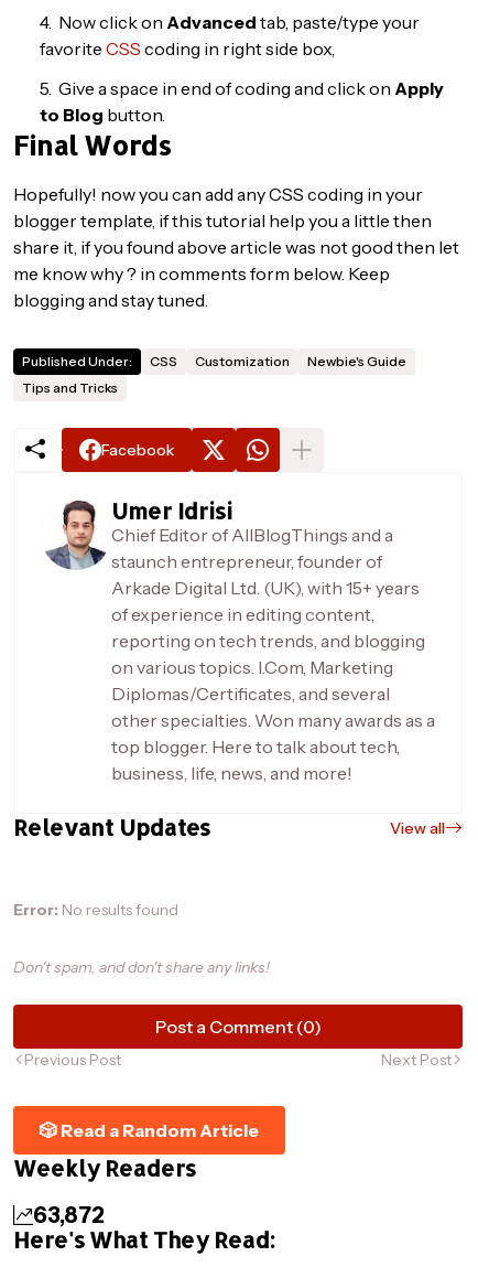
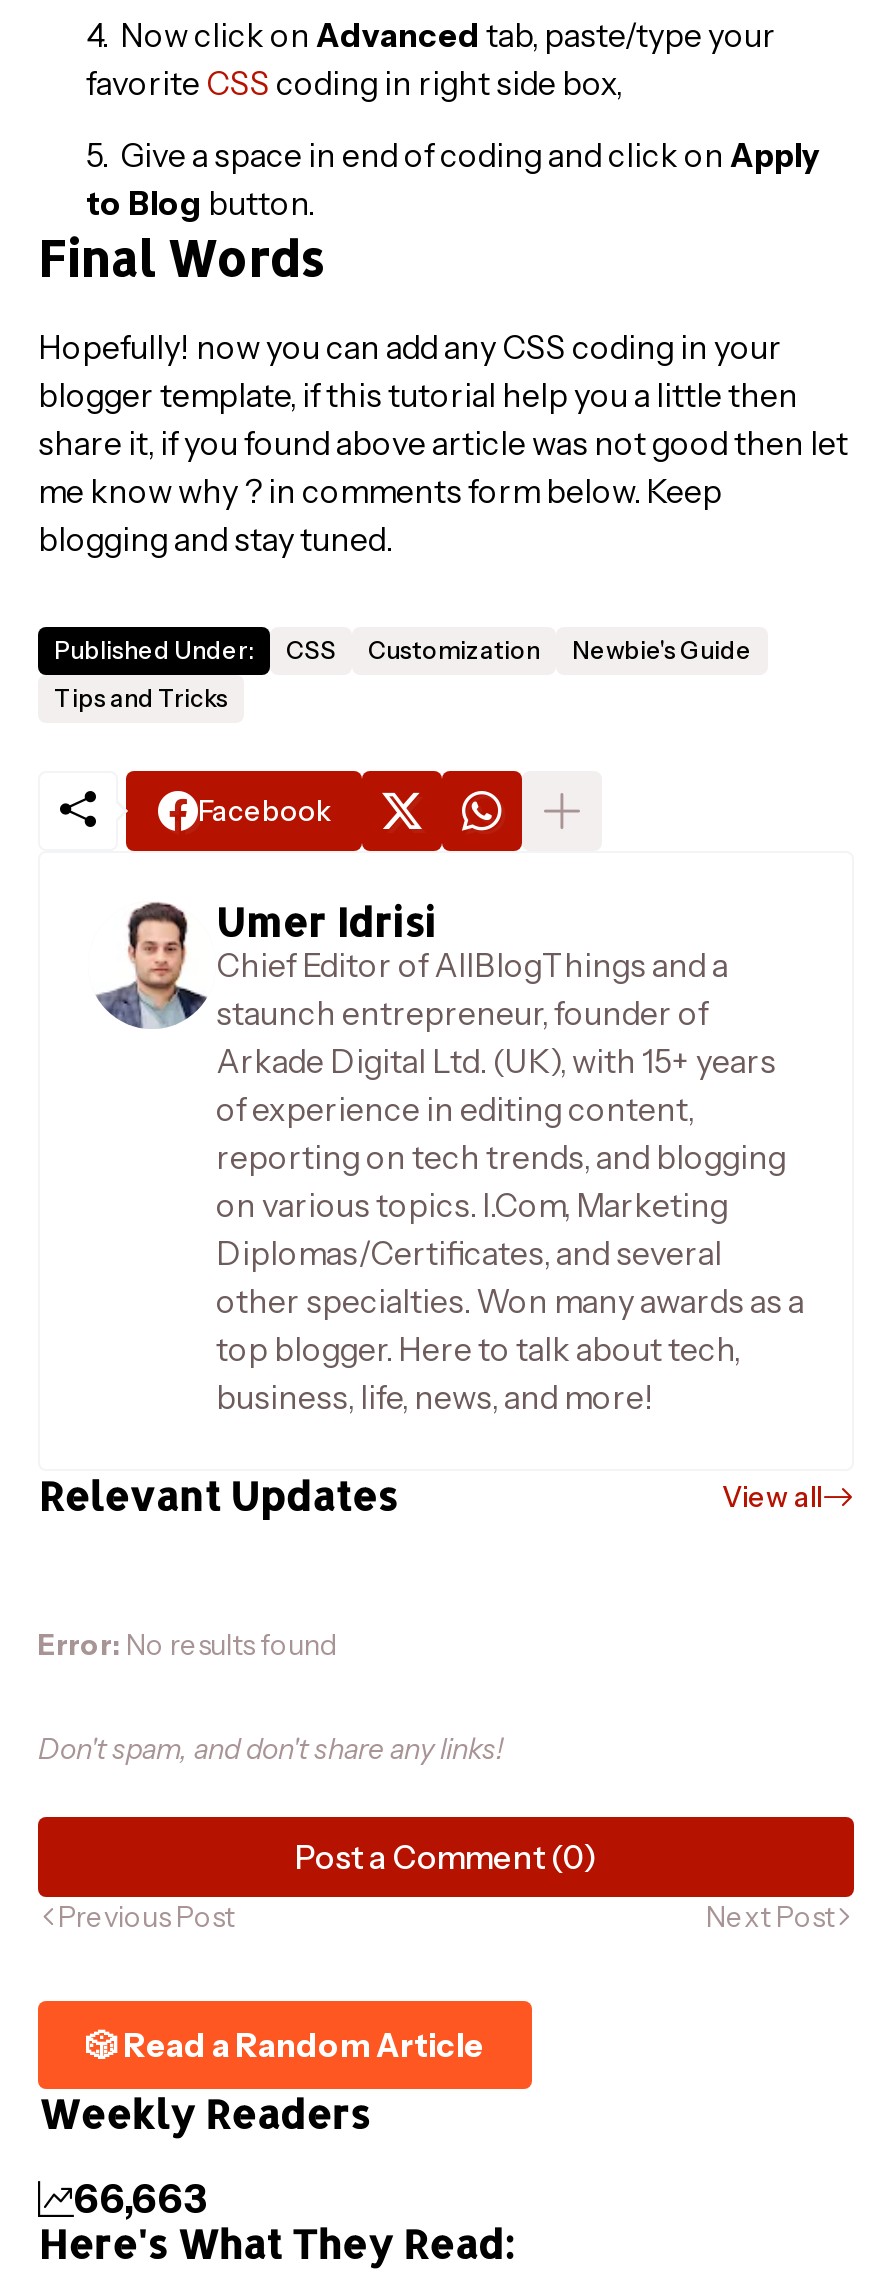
- 63,872
+ 66,663
